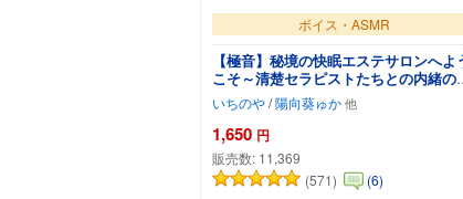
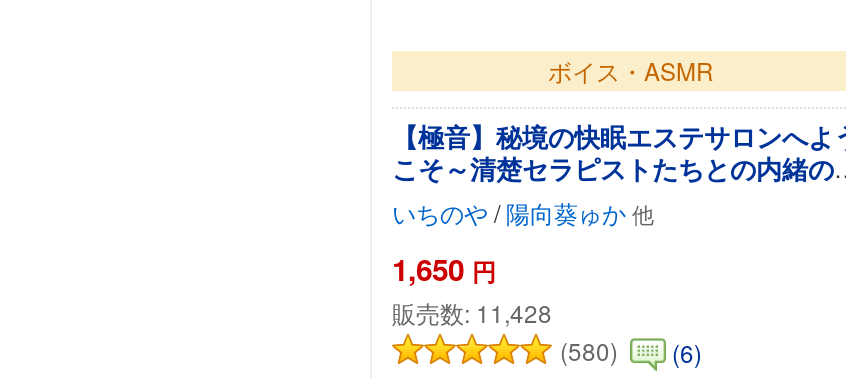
- 販売数: 11,369
+ 販売数: 11,428

- (571) (6)
+ (580) (6)
